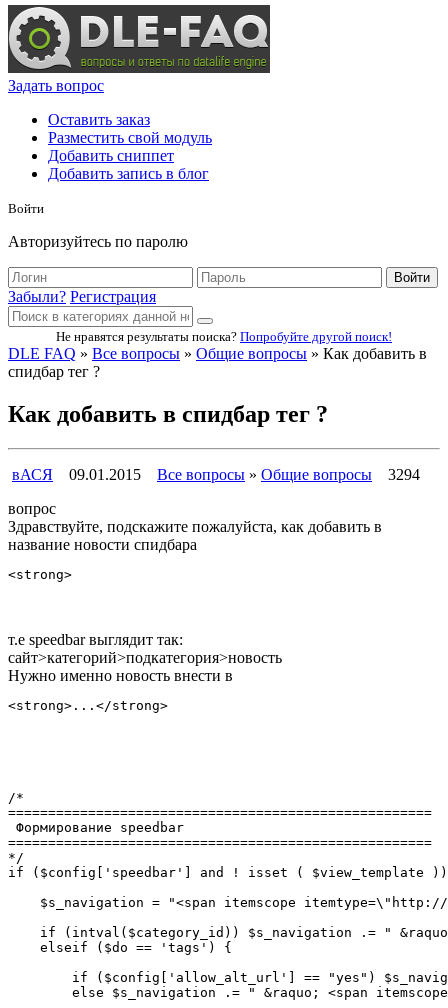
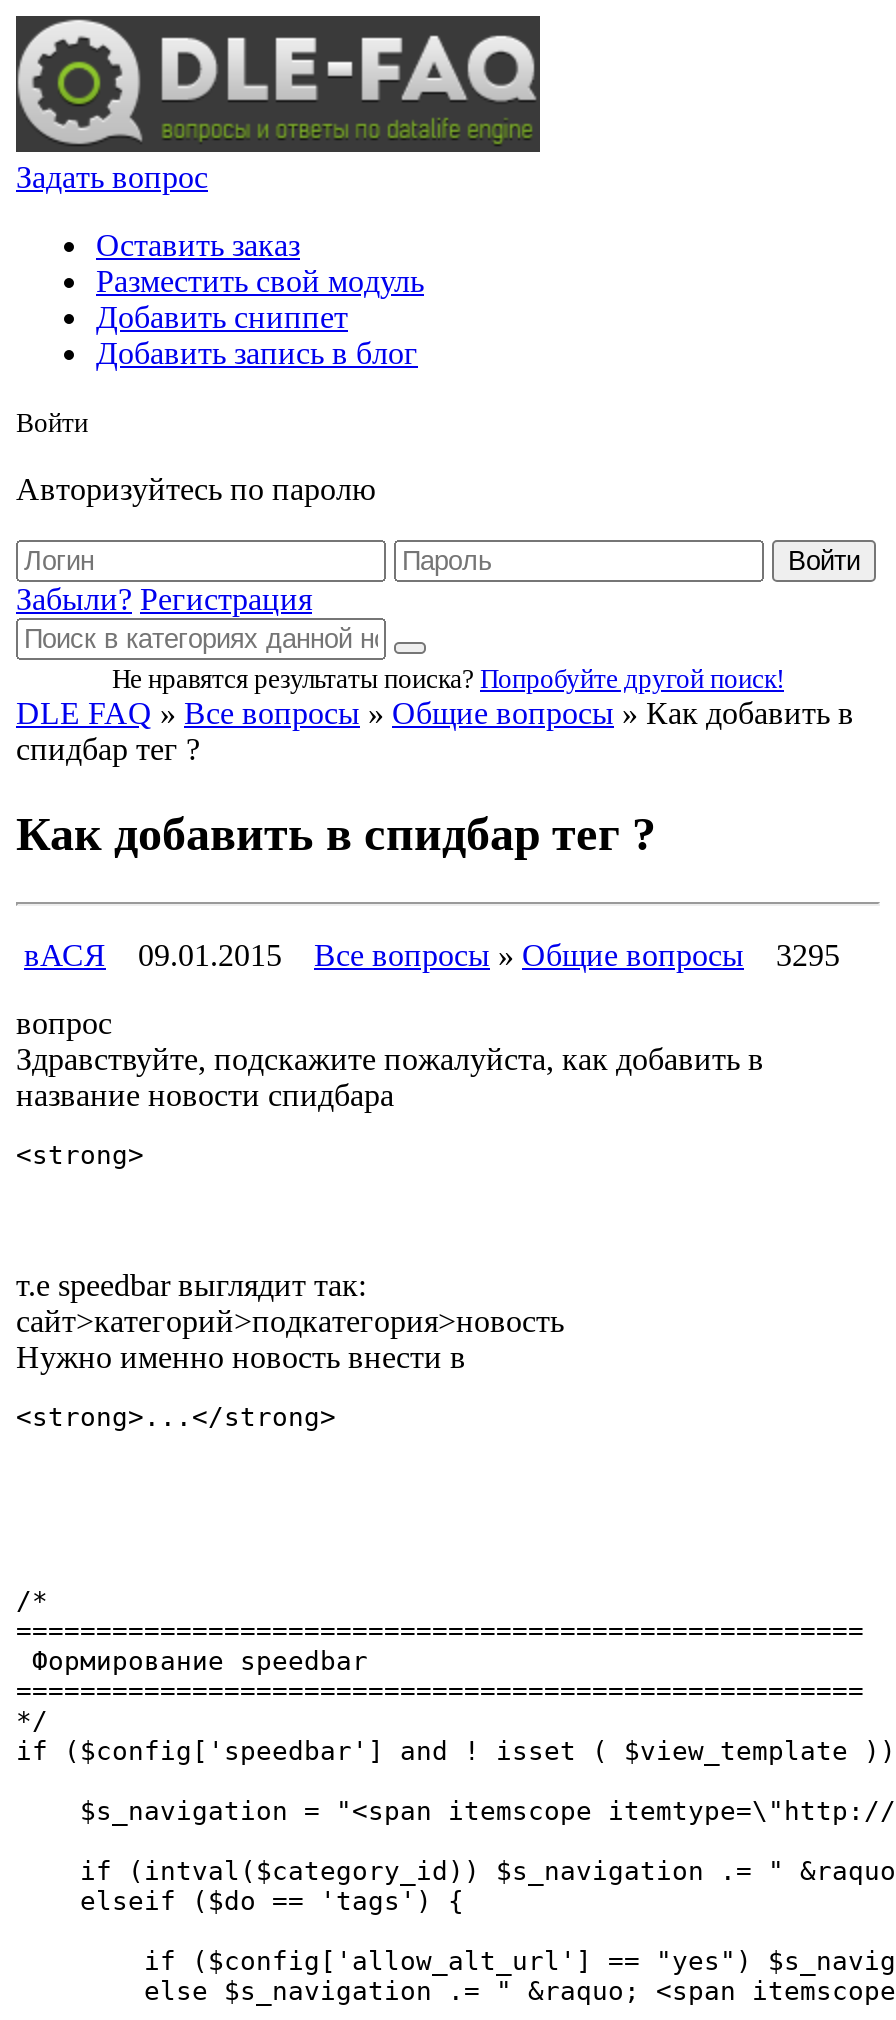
- вАСЯ 09.01.2015 Все вопросы» Общие вопросы 3294
+ вАСЯ 09.01.2015 Все вопросы» Общие вопросы 3295
